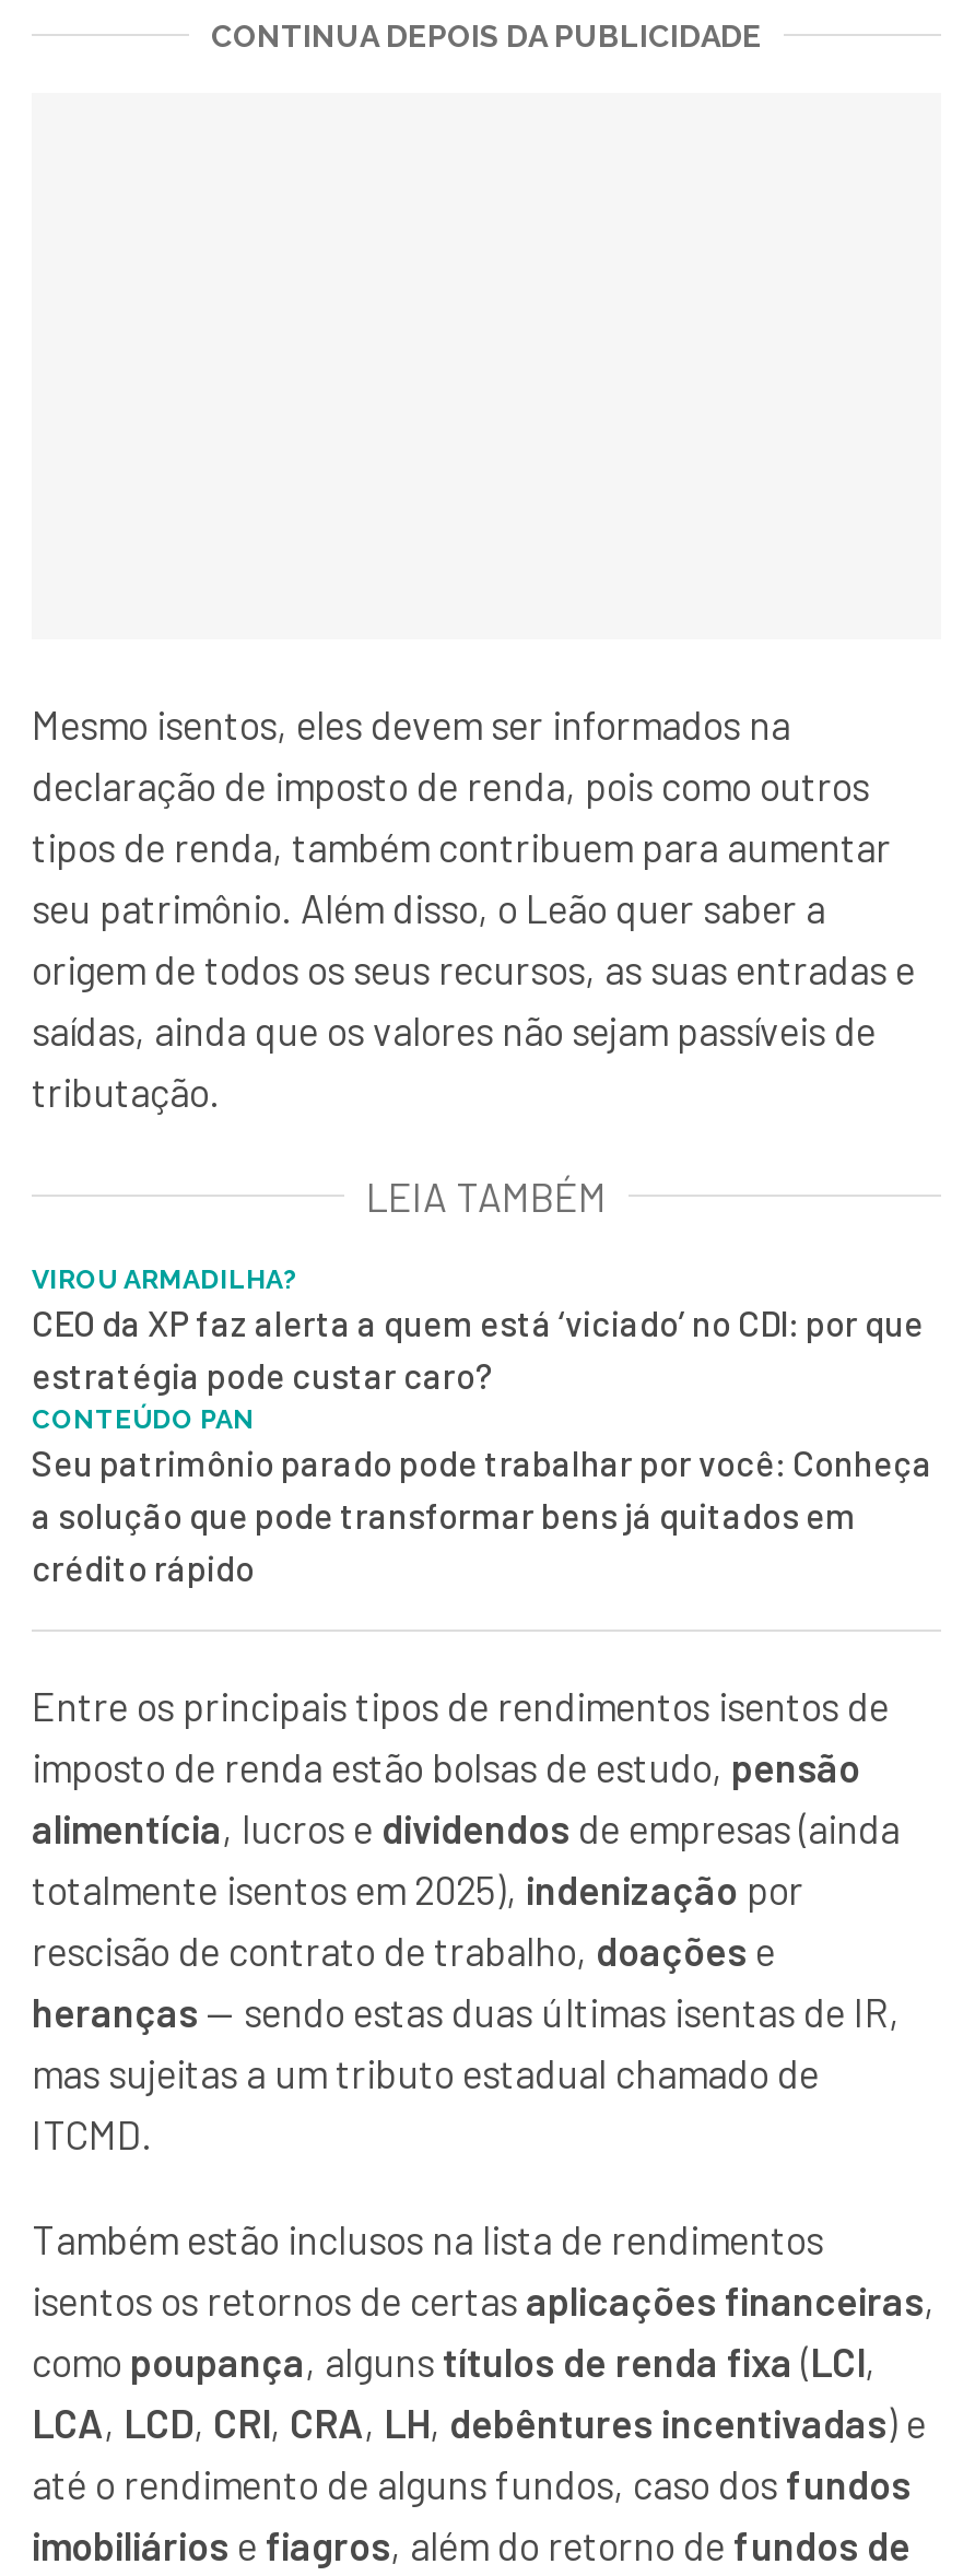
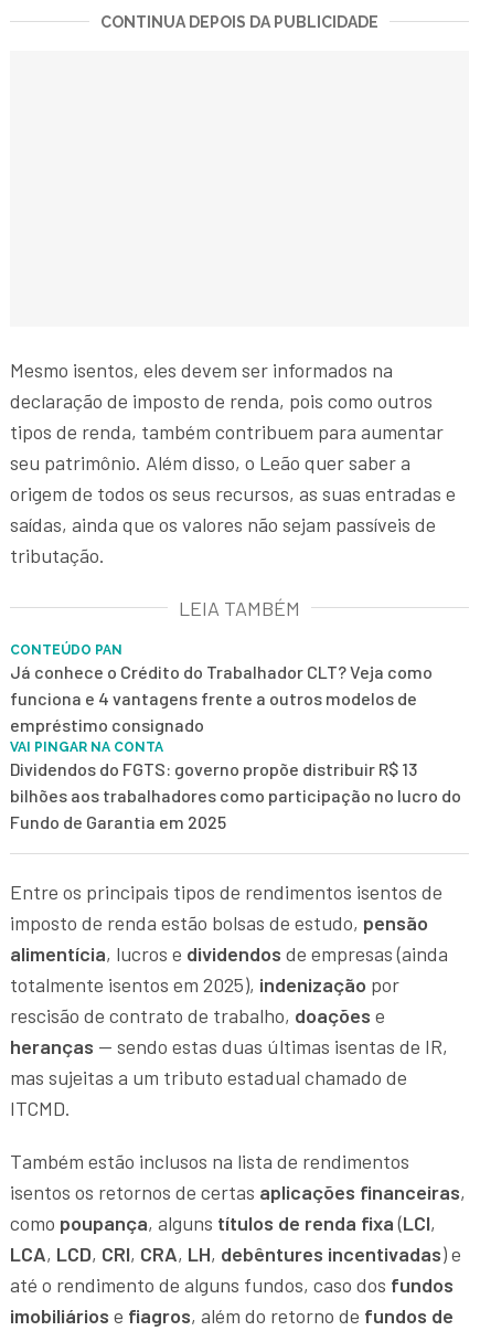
- VIROU ARMADILHA?
- CEO da XP faz alerta a quem está ‘viciado’ no CDI: por que
- estratégia pode custar caro?

moved up: CONTEÚDO PAN

- Seu patrimônio parado pode trabalhar por você: Conheça
- a solução que pode transformar bens já quitados em
- crédito rápido
+ Já conhece o Crédito do Trabalhador CLT? Veja como
+ funciona e 4 vantagens frente a outros modelos de
+ empréstimo consignado
+ VAI PINGAR NA CONTA
+ Dividendos do FGTS: governo propõe distribuir R$ 13
+ bilhões aos trabalhadores como participação no lucro do
+ Fundo de Garantia em 2025
